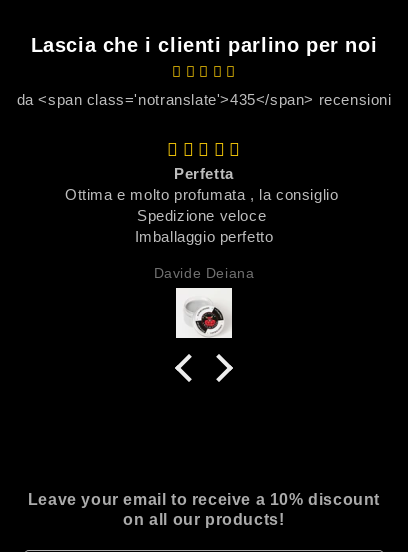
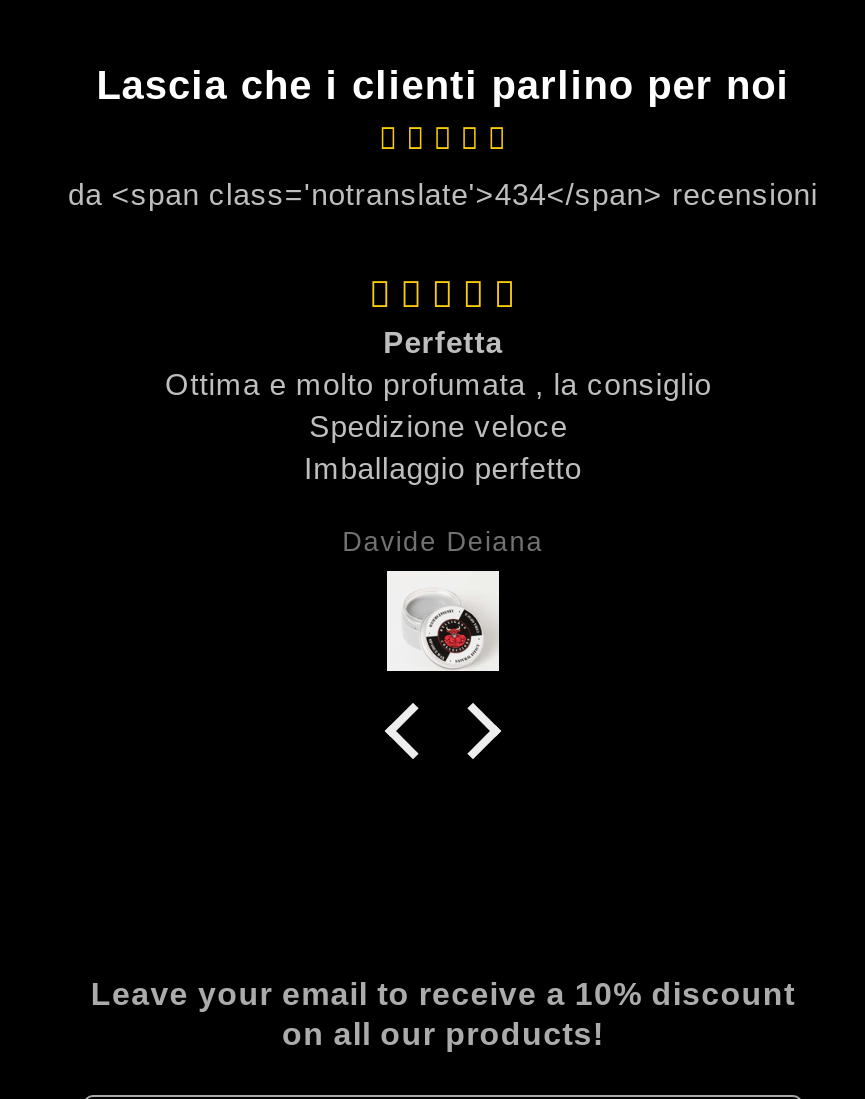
- da <span class='notranslate'>435</span> recensioni
+ da <span class='notranslate'>434</span> recensioni
